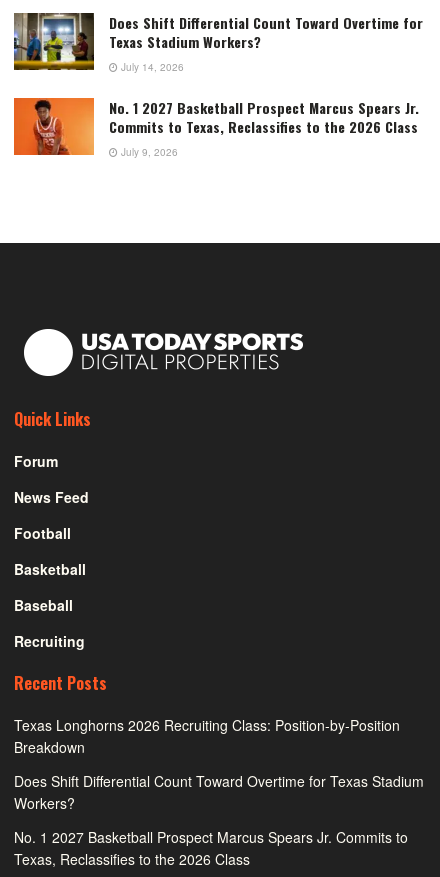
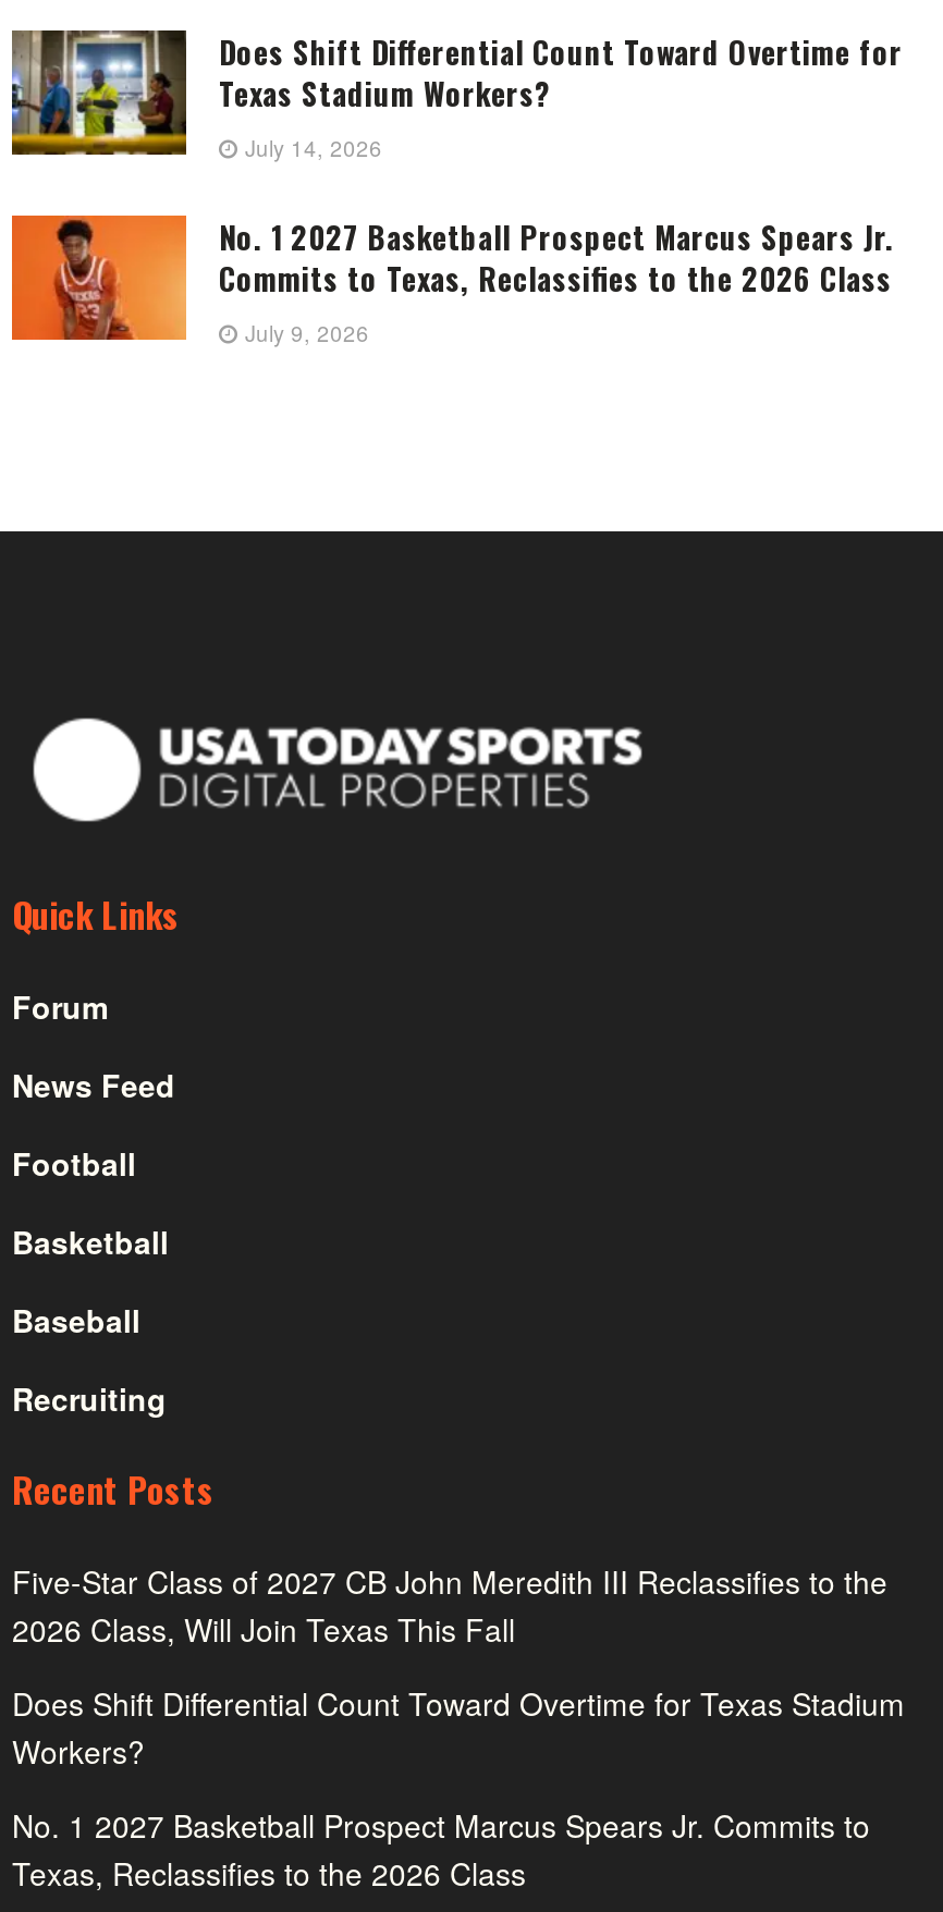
- Texas Longhorns 2026 Recruiting Class: Position-by-Position
- Breakdown
+ Five-Star Class of 2027 CB John Meredith III Reclassifies to the
+ 2026 Class, Will Join Texas This Fall
